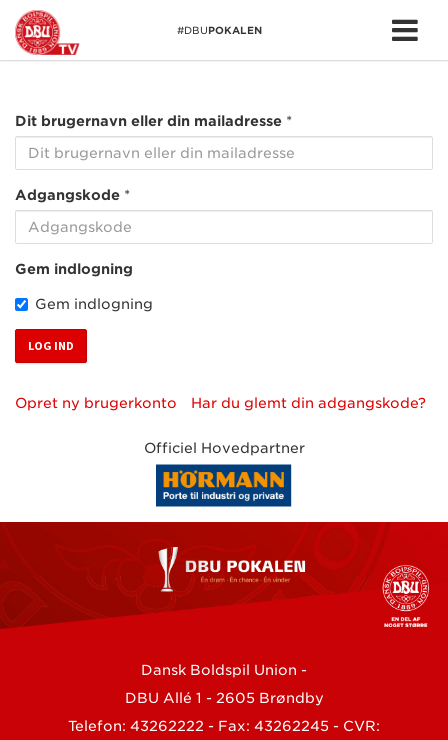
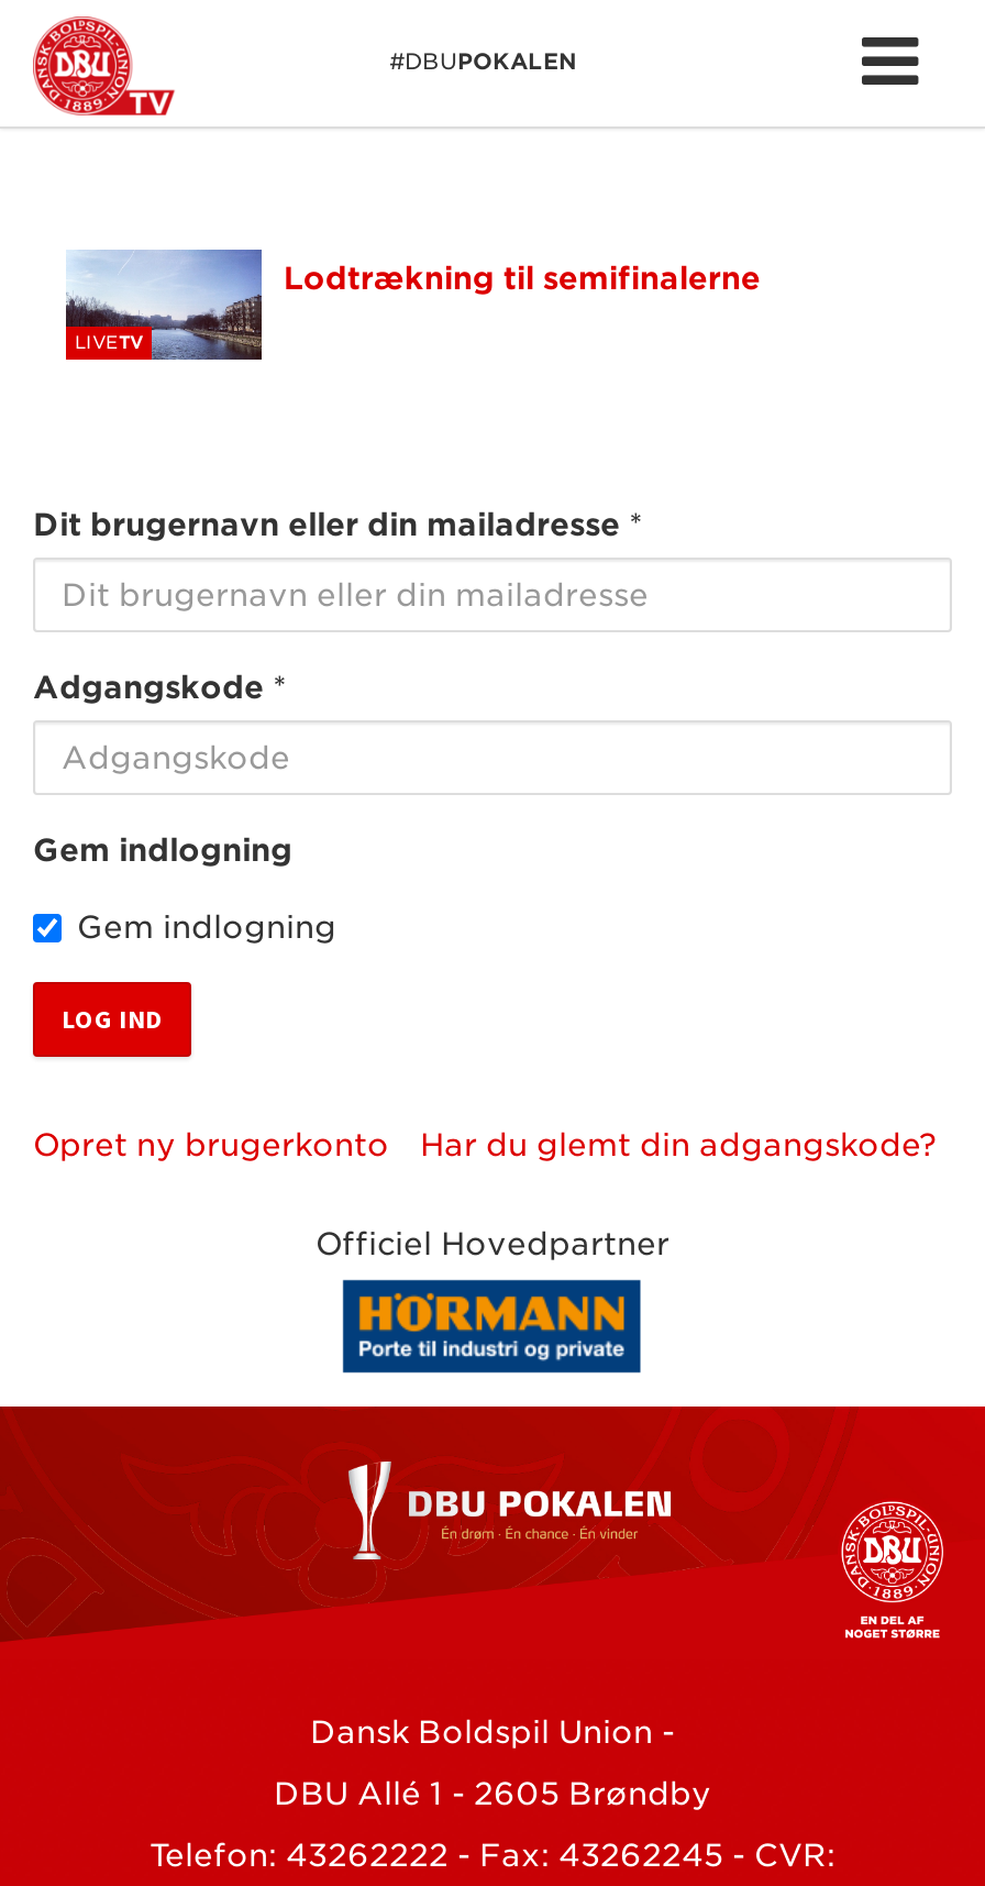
+ [image]
+ Lodtrækning til semifinalerne
+ LIVETV
